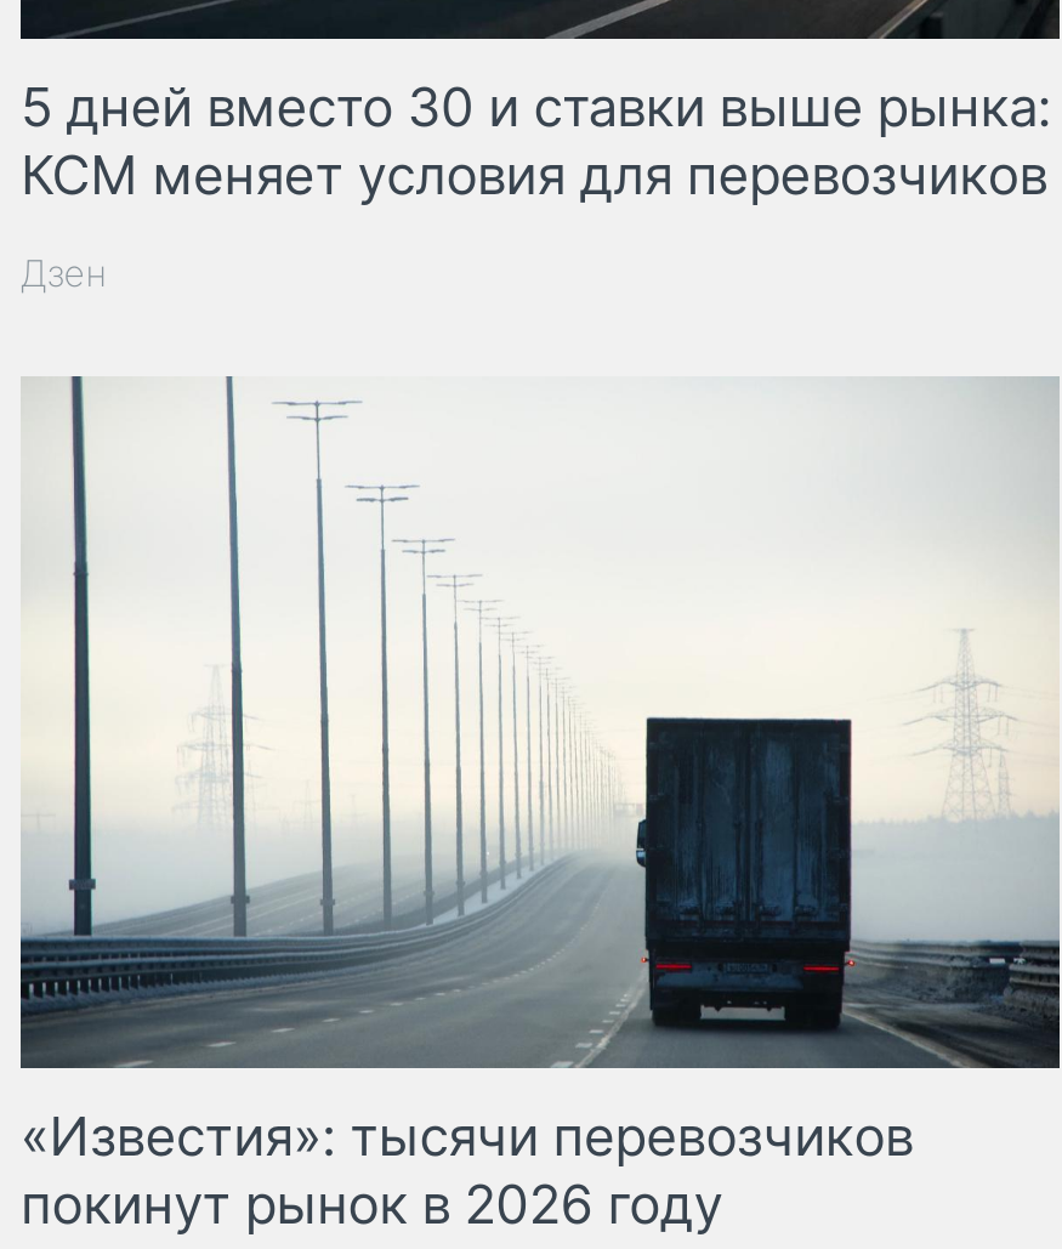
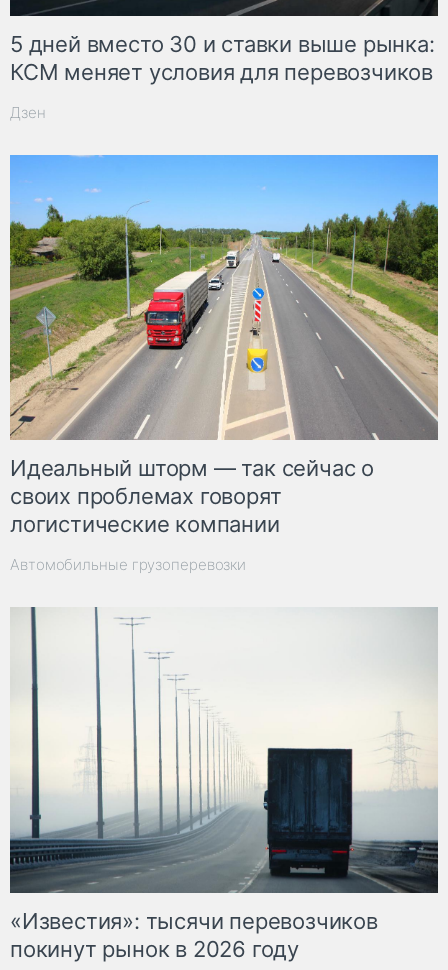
+ [image]
+ Идеальный шторм — так сейчас о
+ своих проблемах говорят
+ логистические компании
+ Автомобильные грузоперевозки
